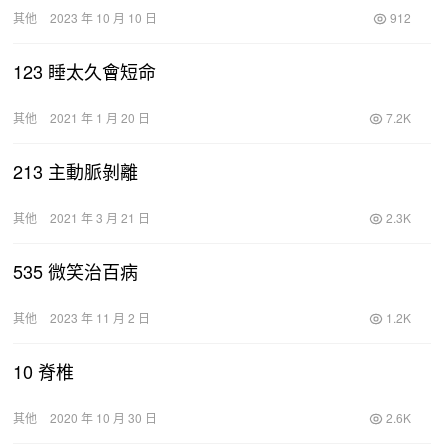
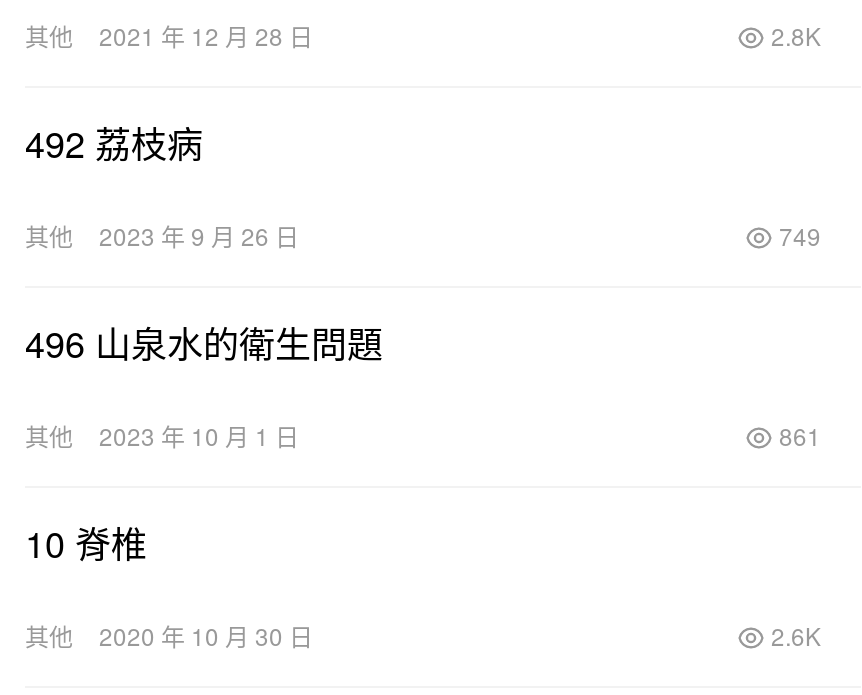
- 2023 年 10 月 10 日
- 912
+ 2021 年 12 月 28 日
+ 2.8K

- 123 睡太久會短命
+ 492 荔枝病

- 2021 年 1 月 20 日
- 7.2K
+ 2023 年 9 月 26 日
+ 749

- 213 主動脈剝離
+ 496 山泉水的衛生問題

- 2021 年 3 月 21 日
- 2.3K
- 535 微笑治百病
- 其他
- 2023 年 11 月 2 日
- 1.2K
+ 2023 年 10 月 1 日
+ 861
